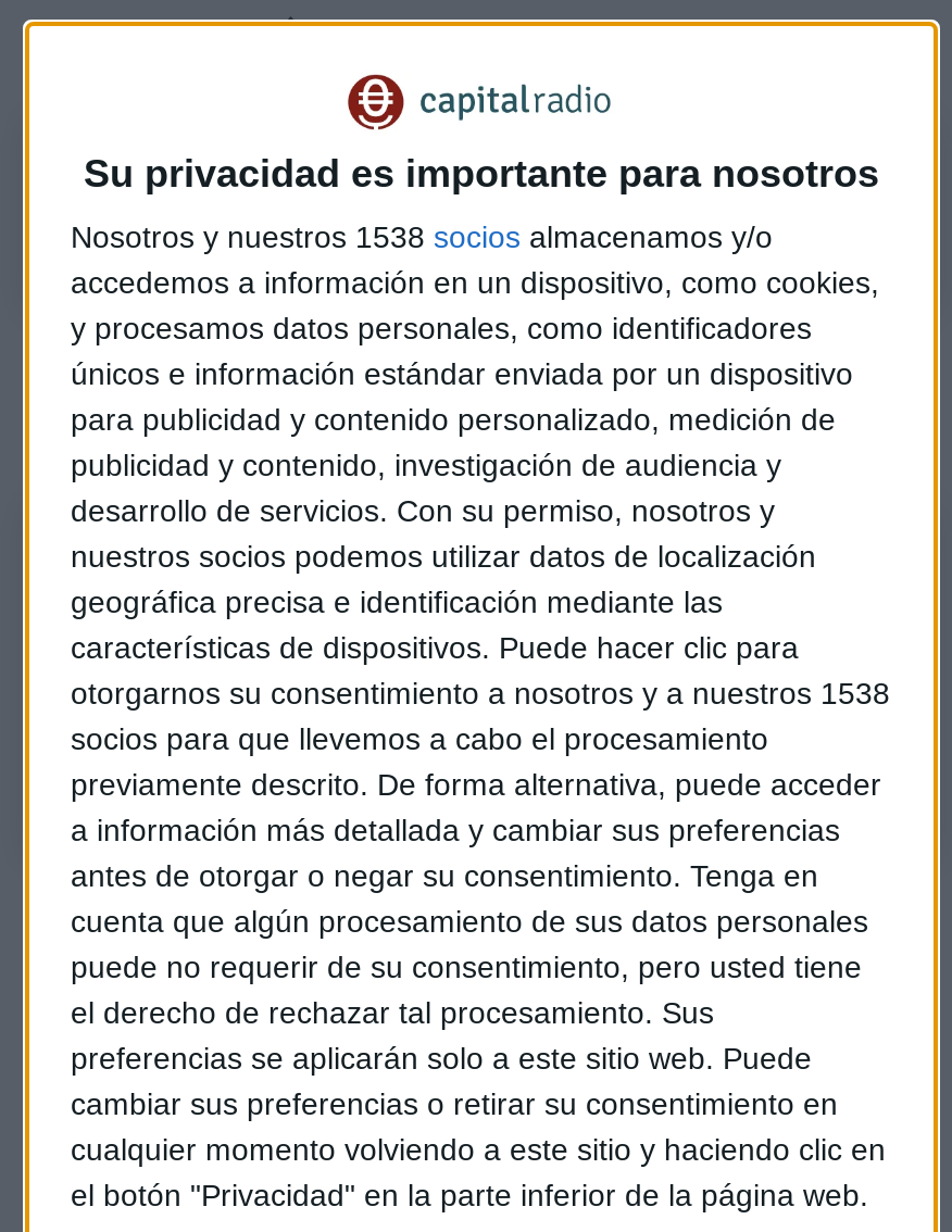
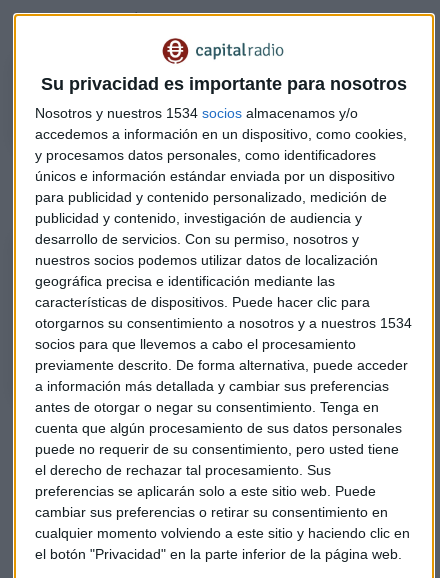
- Nosotros y nuestros 1538 socios almacenamos y/o
+ Nosotros y nuestros 1534 socios almacenamos y/o

- otorgarnos su consentimiento a nosotros y a nuestros 1538
+ otorgarnos su consentimiento a nosotros y a nuestros 1534
